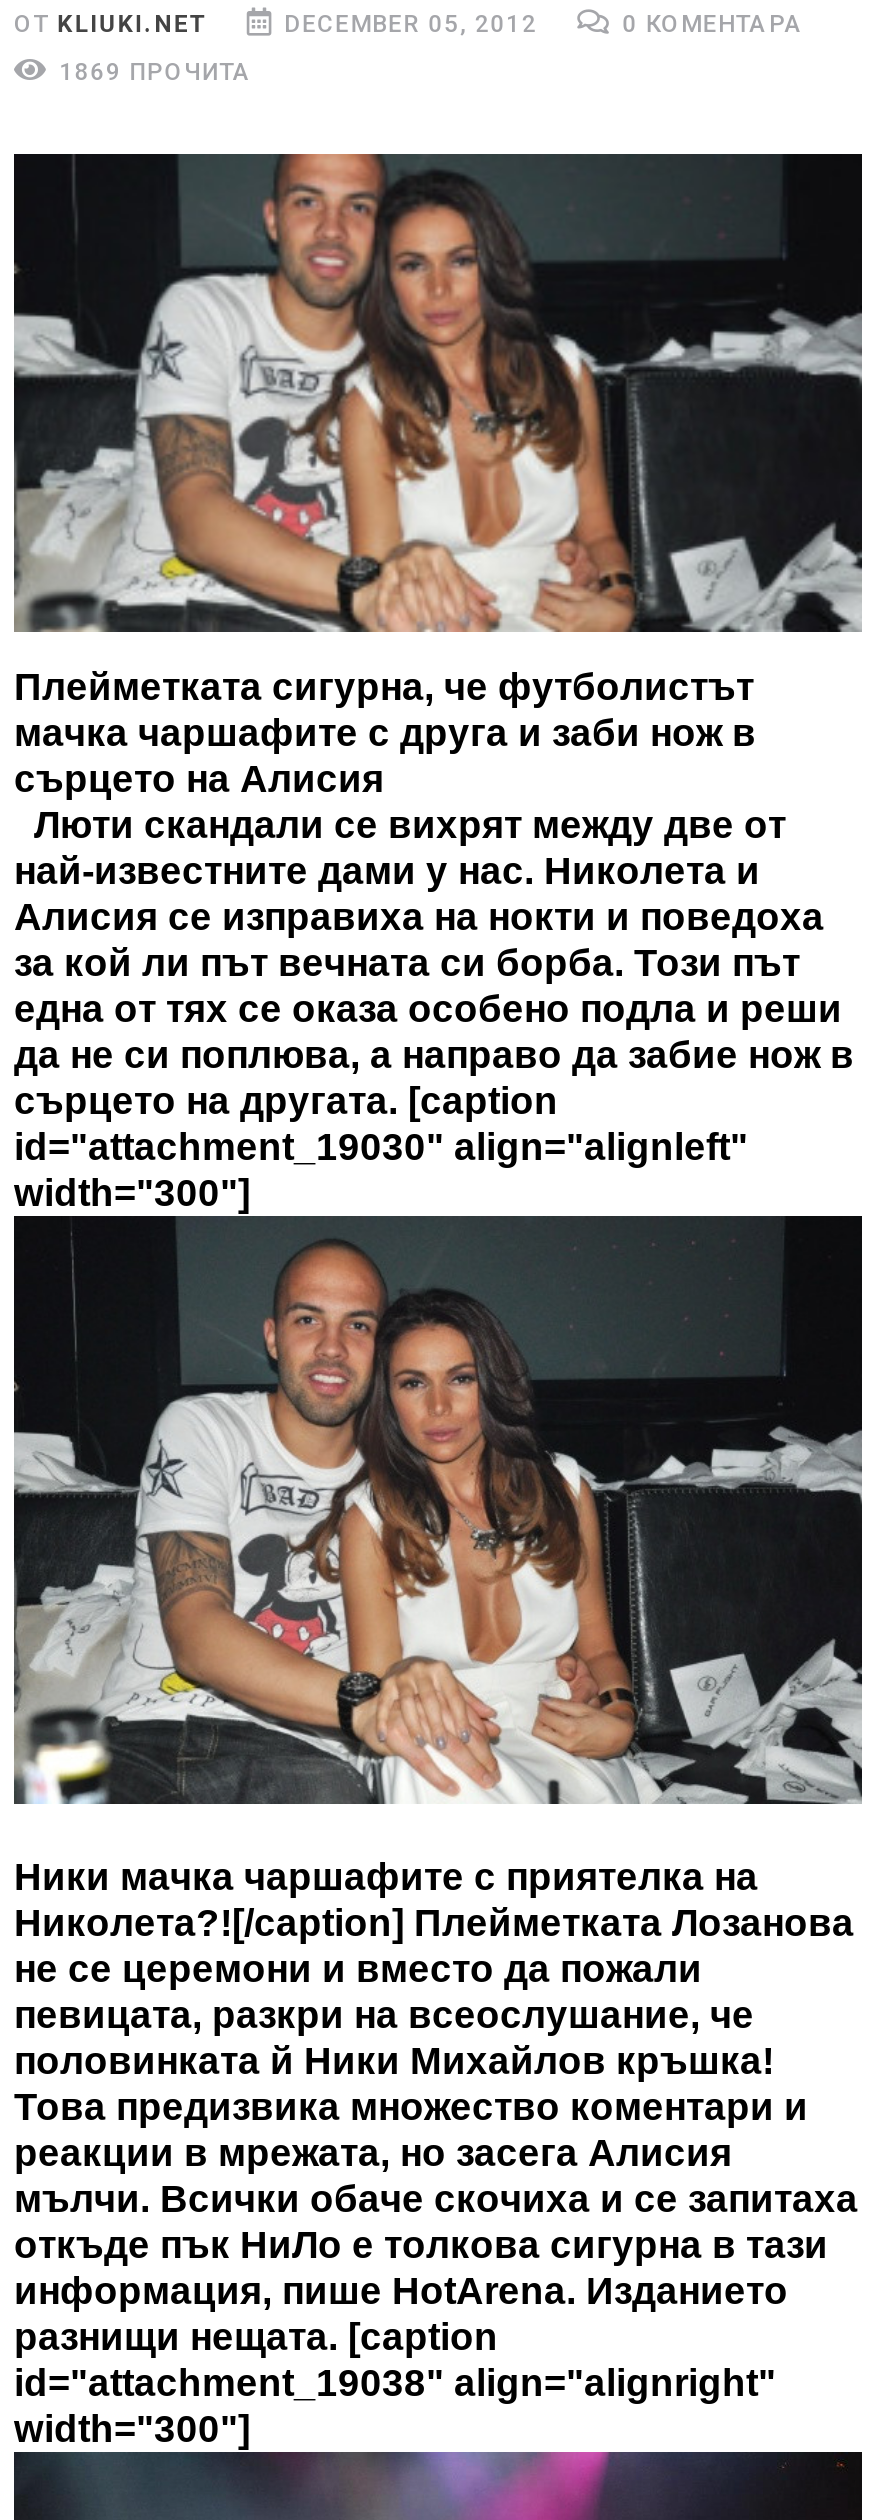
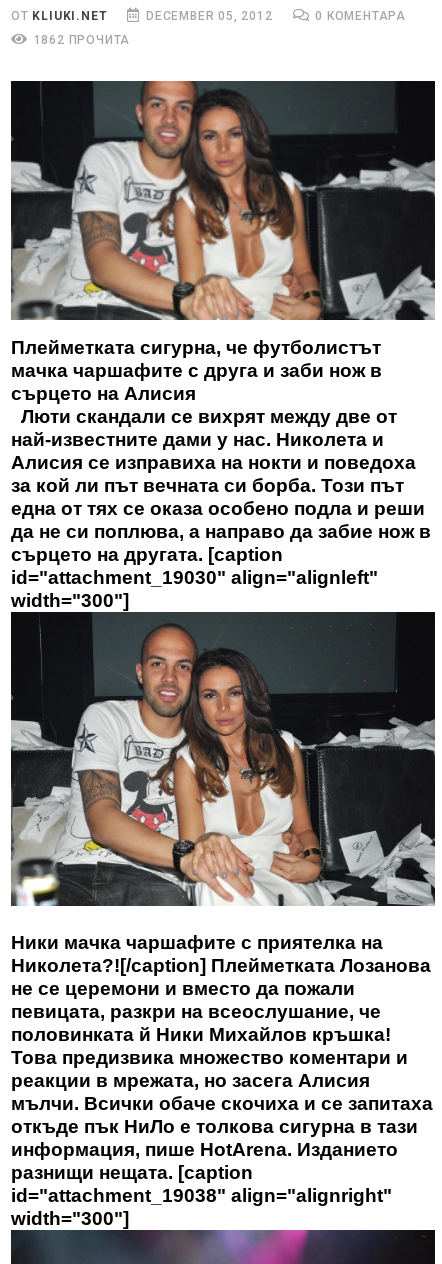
- 1869 ПРОЧИТА
+ 1862 ПРОЧИТА
